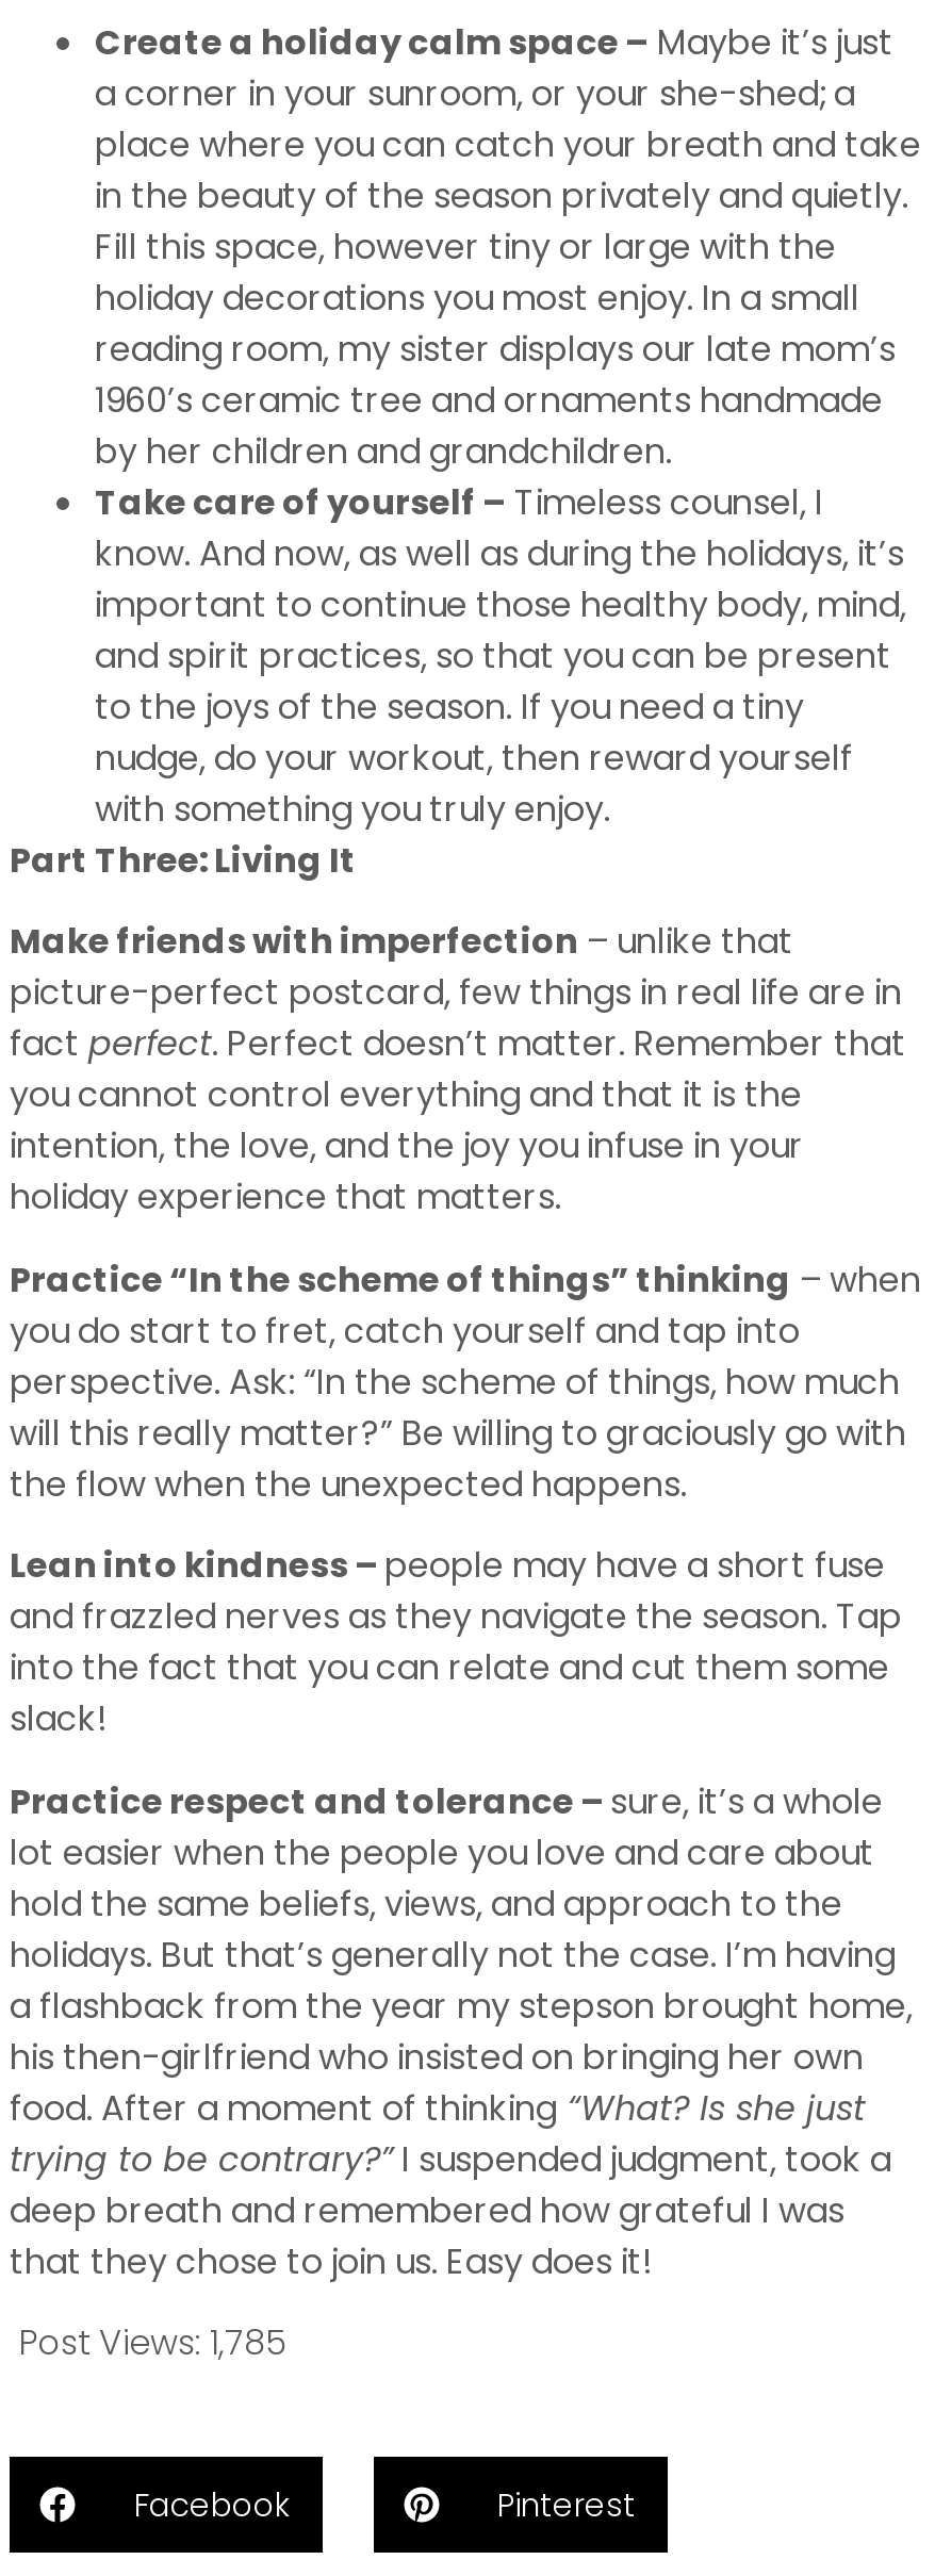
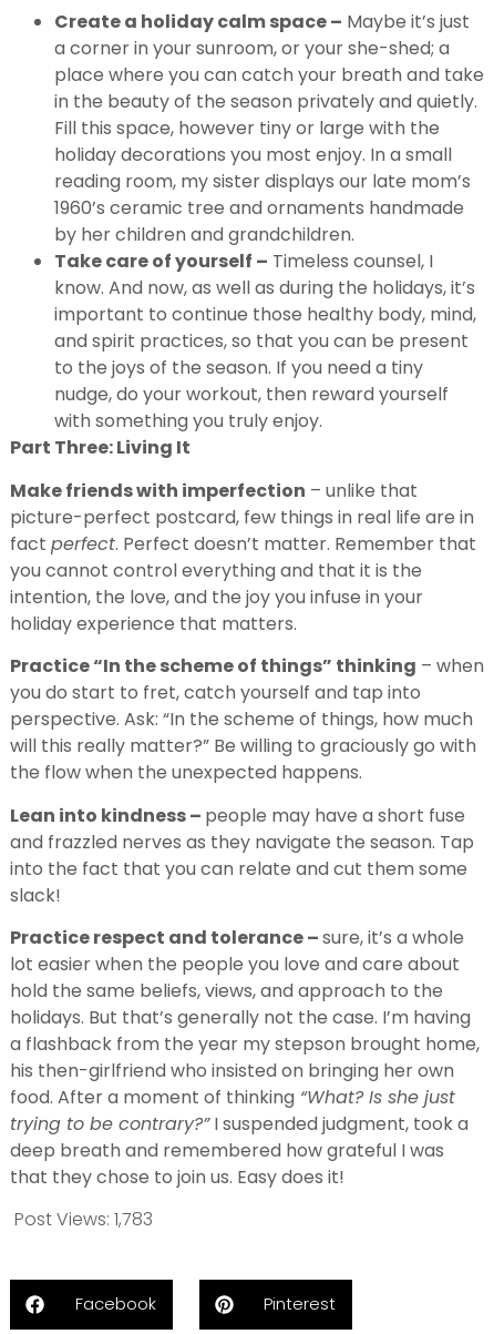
- Post Views: 1,785
+ Post Views: 1,783
